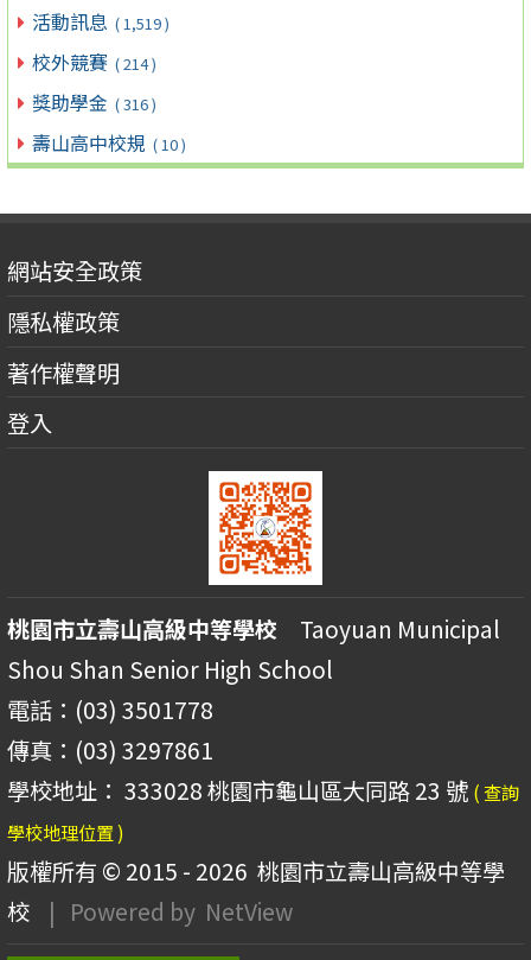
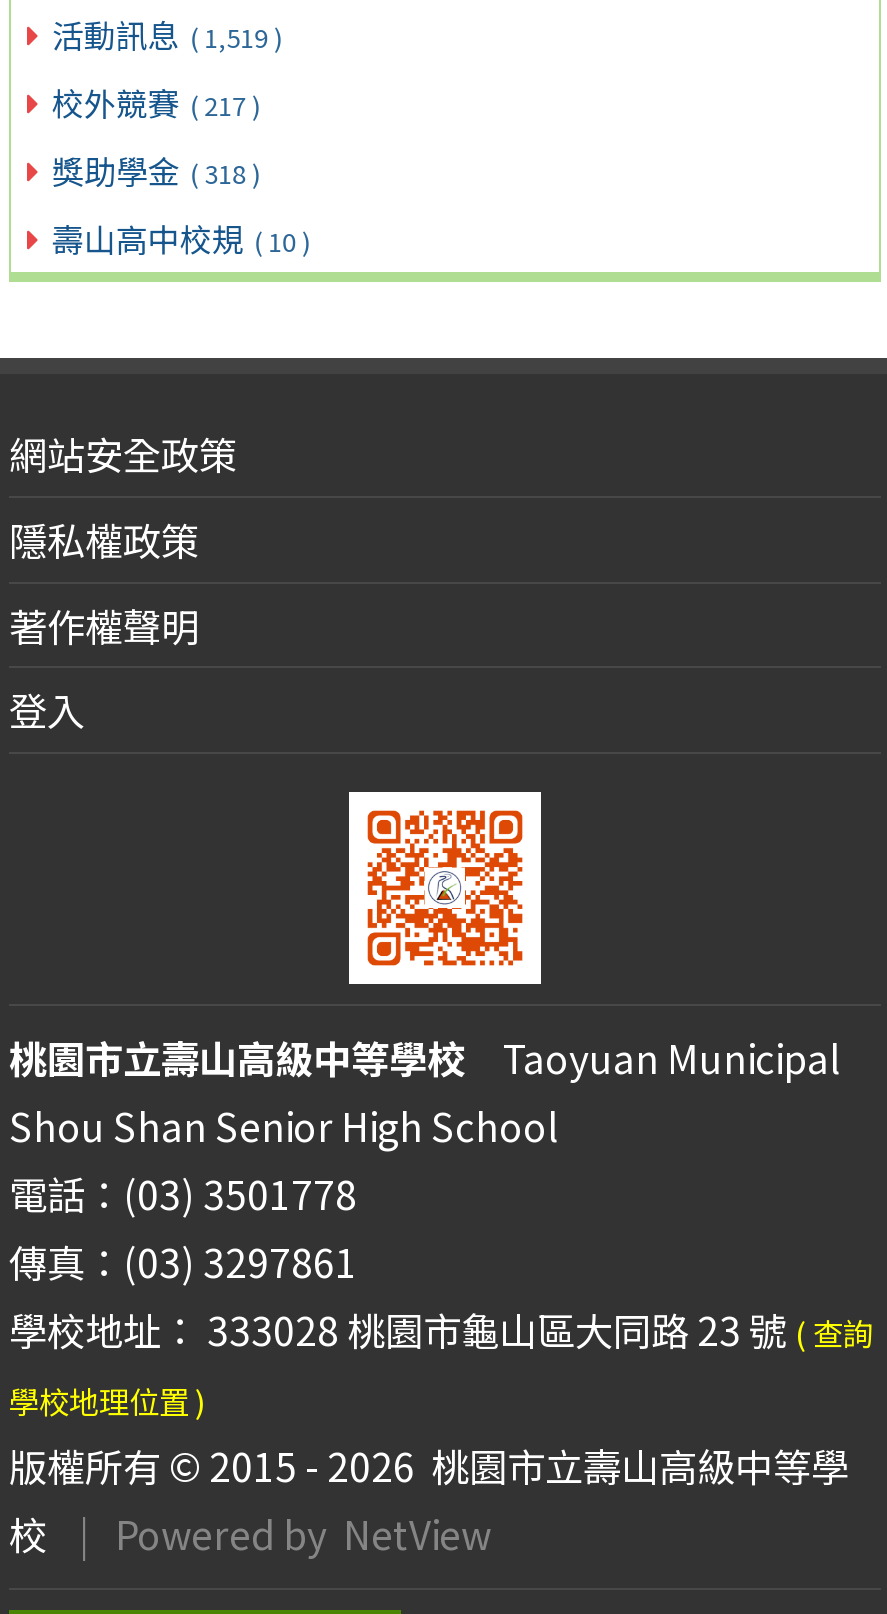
- 校外競賽 ( 214 )
+ 校外競賽 ( 217 )

- 獎助學金 ( 316 )
+ 獎助學金 ( 318 )
